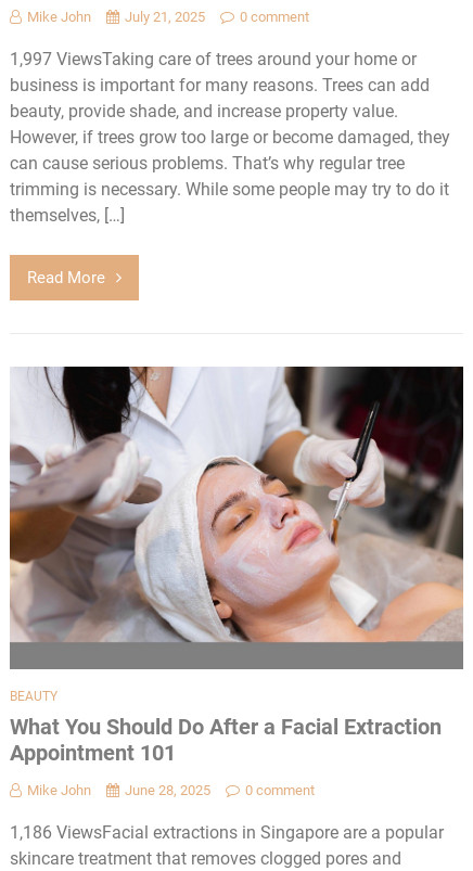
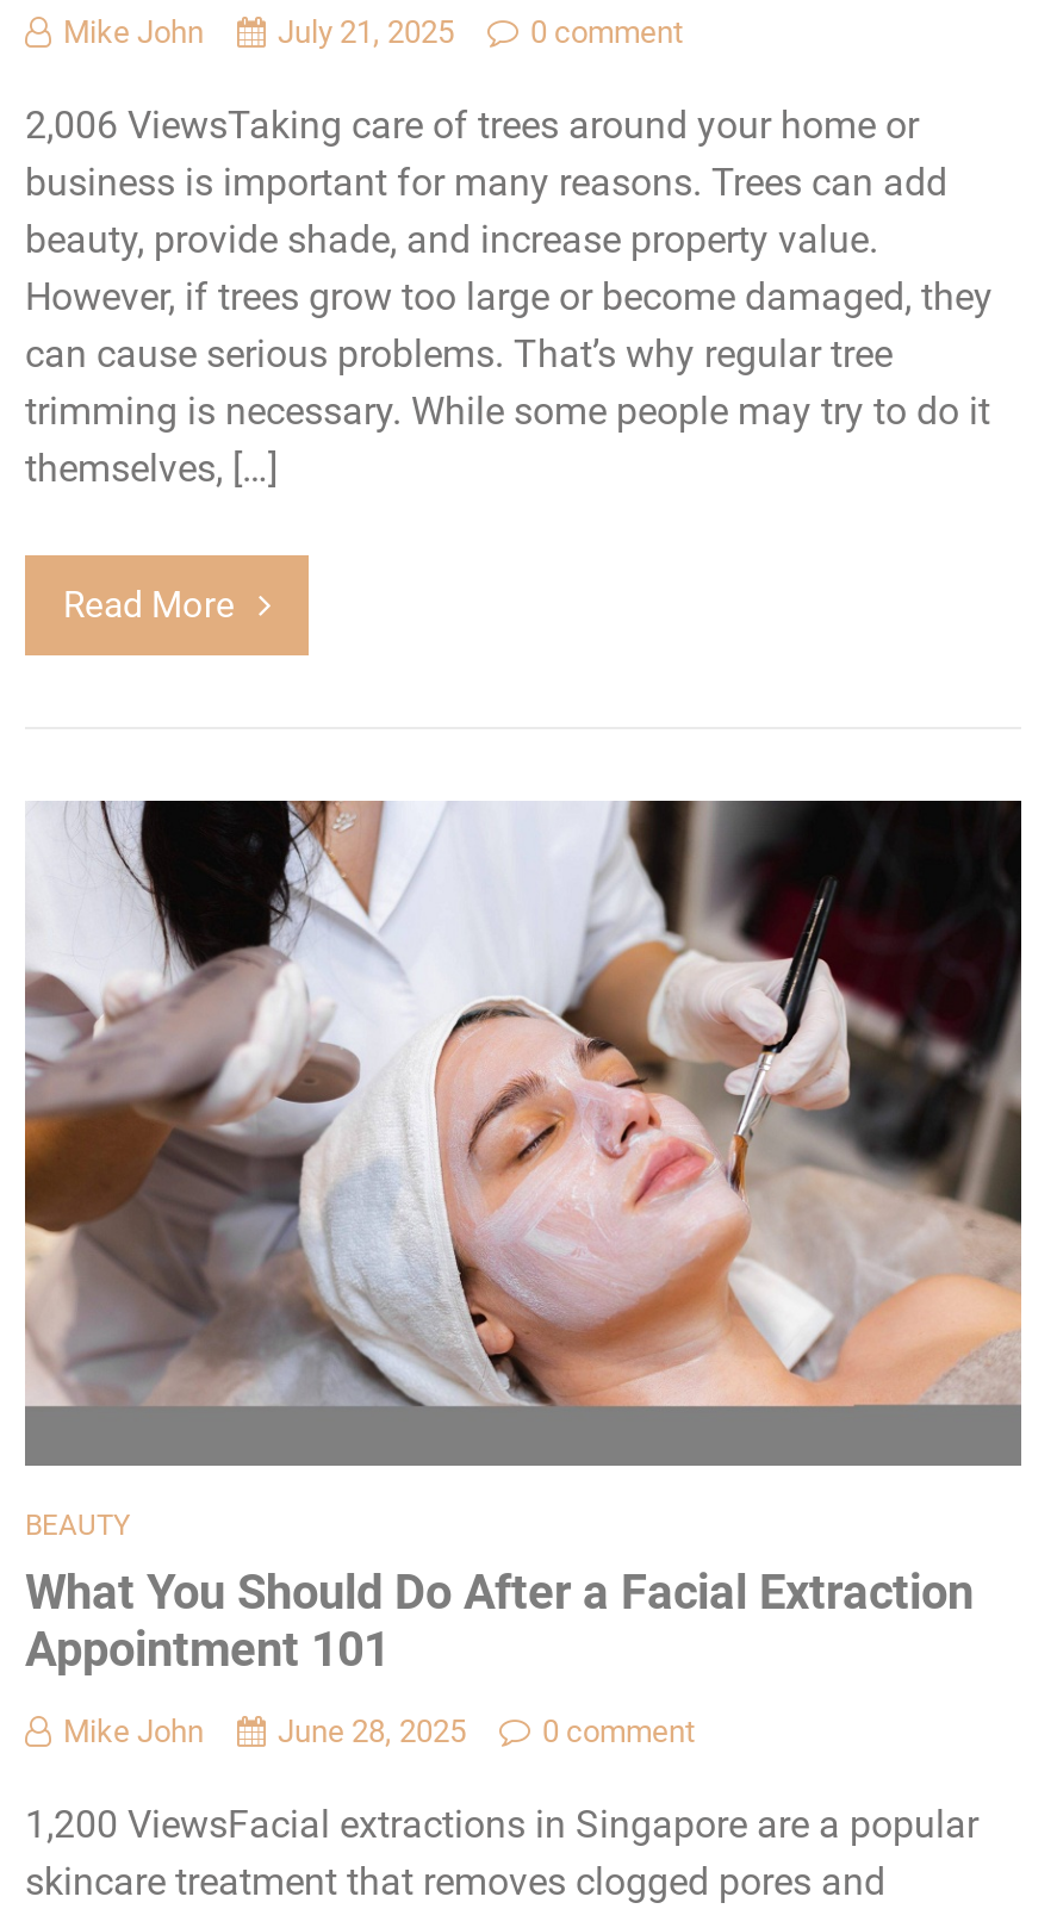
- 1,997 ViewsTaking care of trees around your home or
+ 2,006 ViewsTaking care of trees around your home or

- 1,186 ViewsFacial extractions in Singapore are a popular
+ 1,200 ViewsFacial extractions in Singapore are a popular
